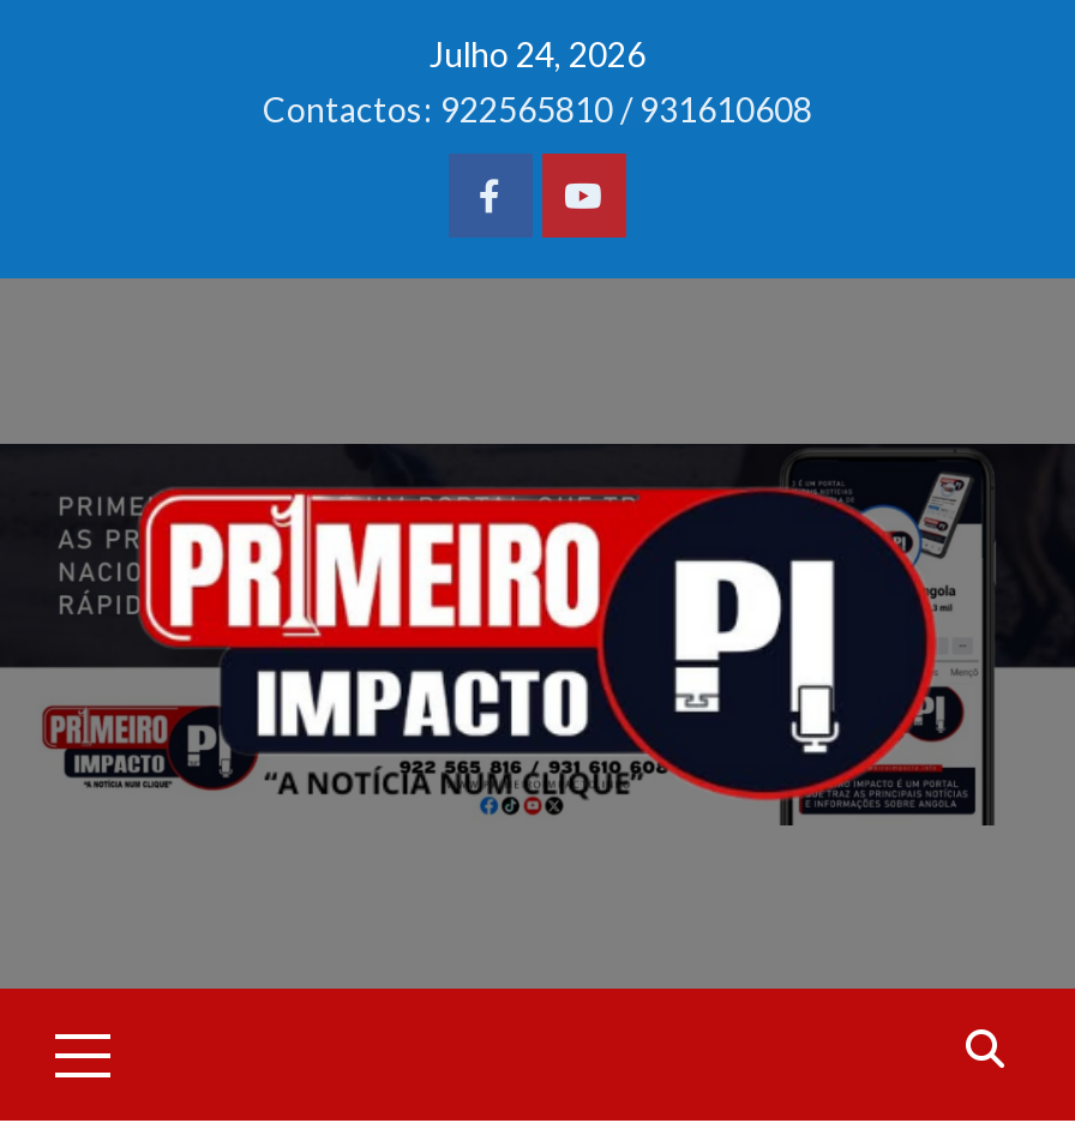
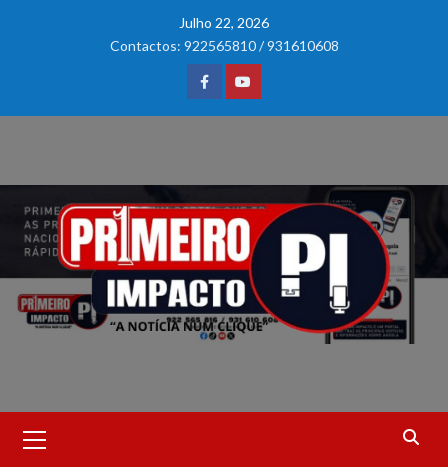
- Julho 24, 2026
+ Julho 22, 2026
